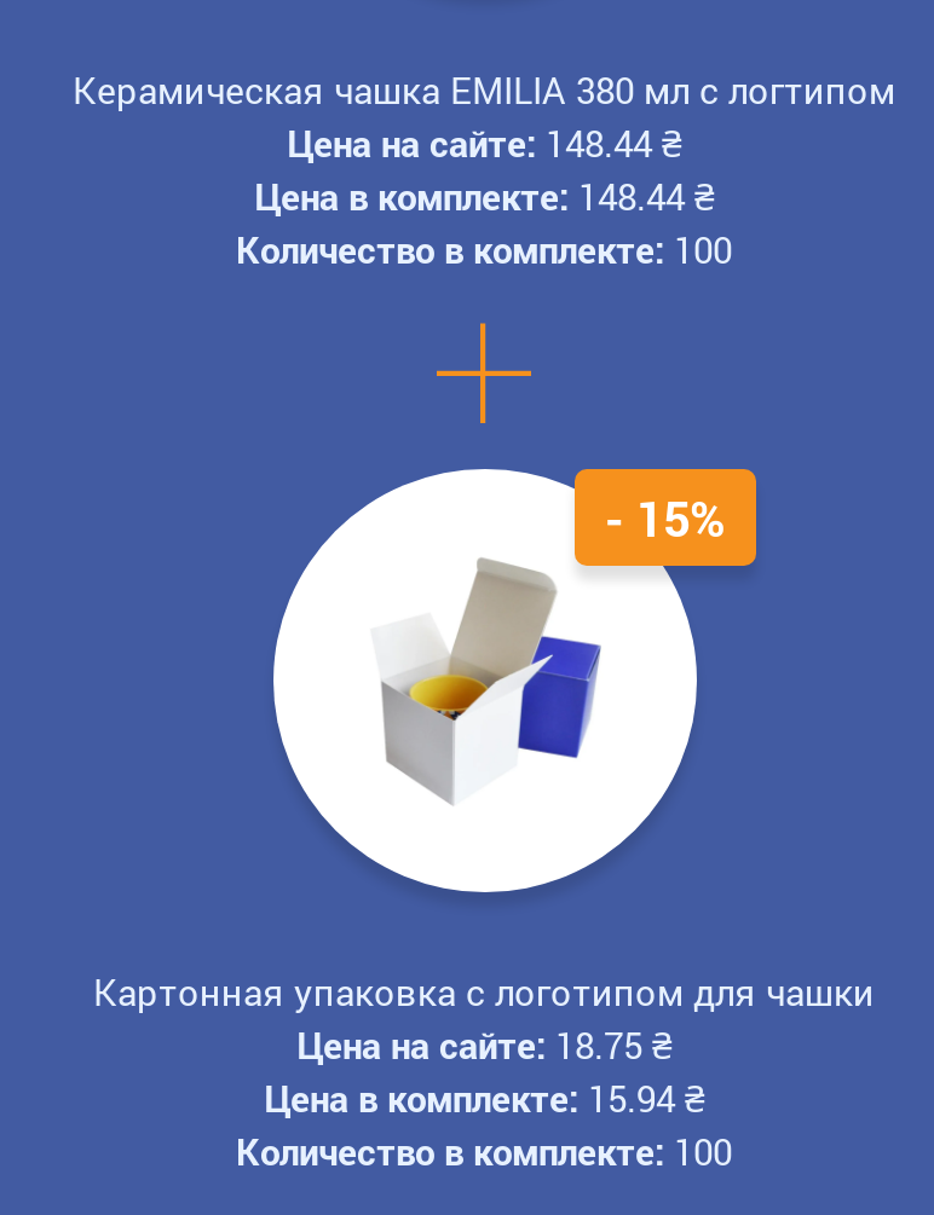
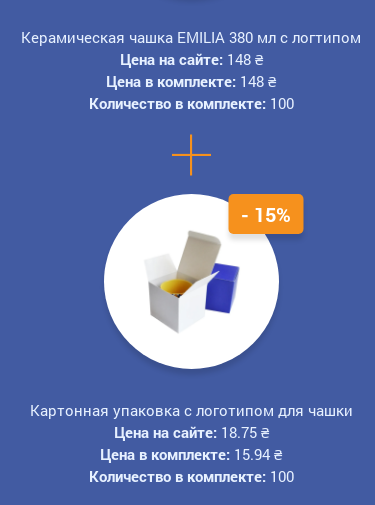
- Цена на сайте: 148.44 ₴
+ Цена на сайте: 148 ₴

- Цена в комплекте: 148.44 ₴
+ Цена в комплекте: 148 ₴
